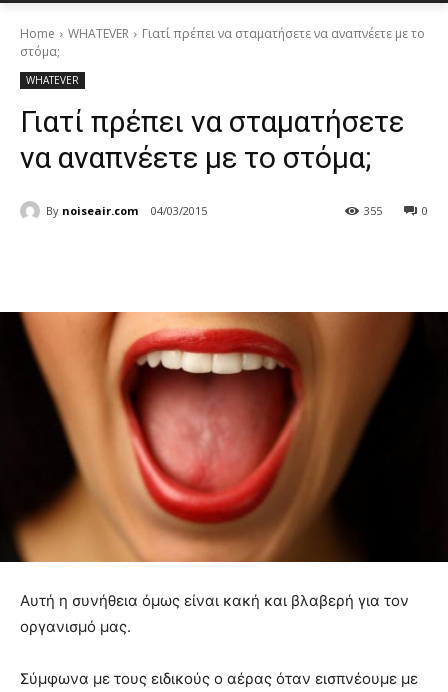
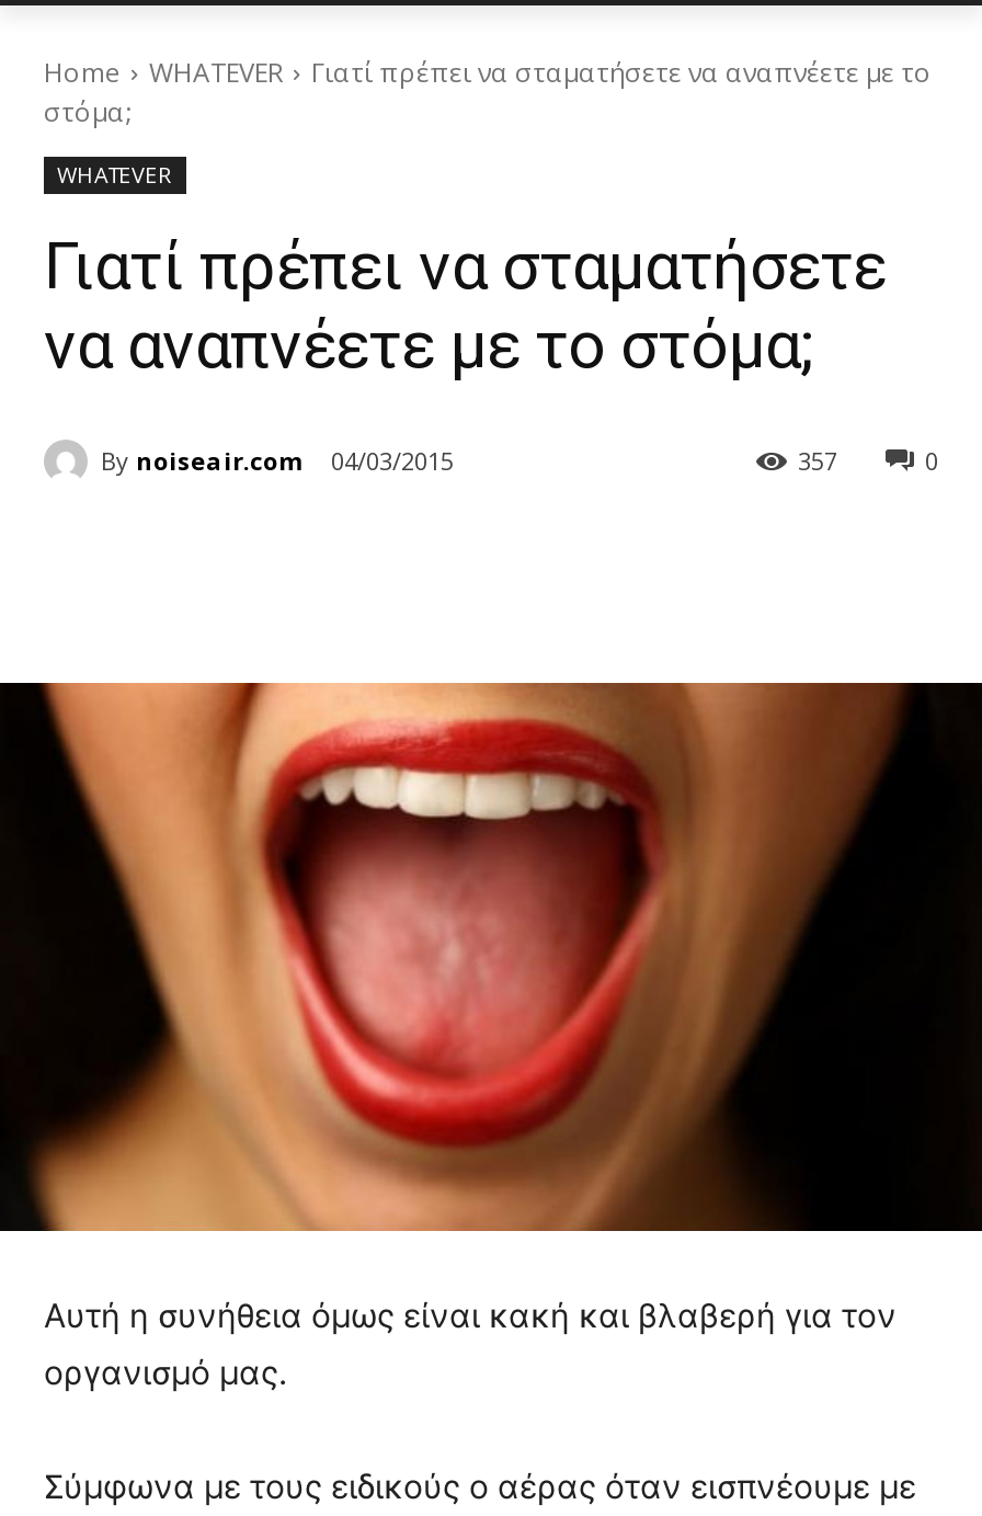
- 355
+ 357
